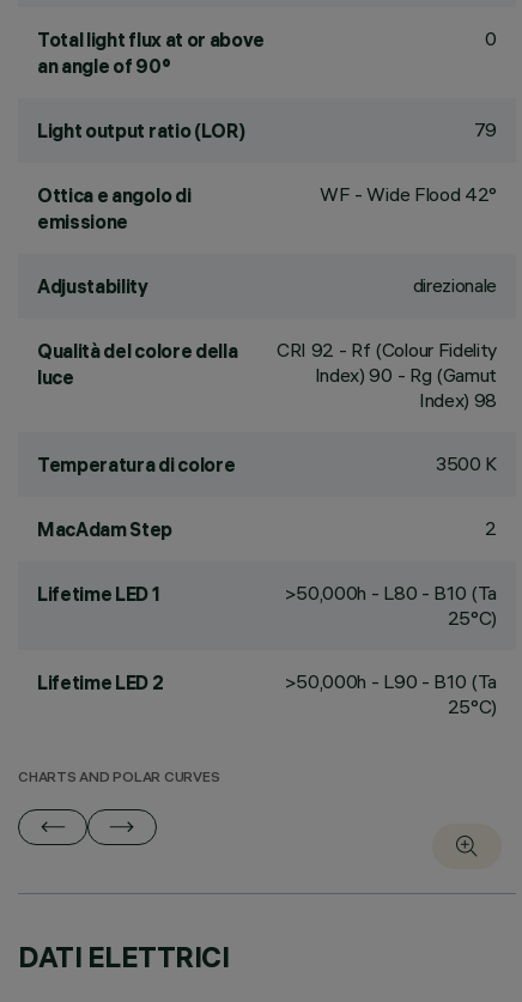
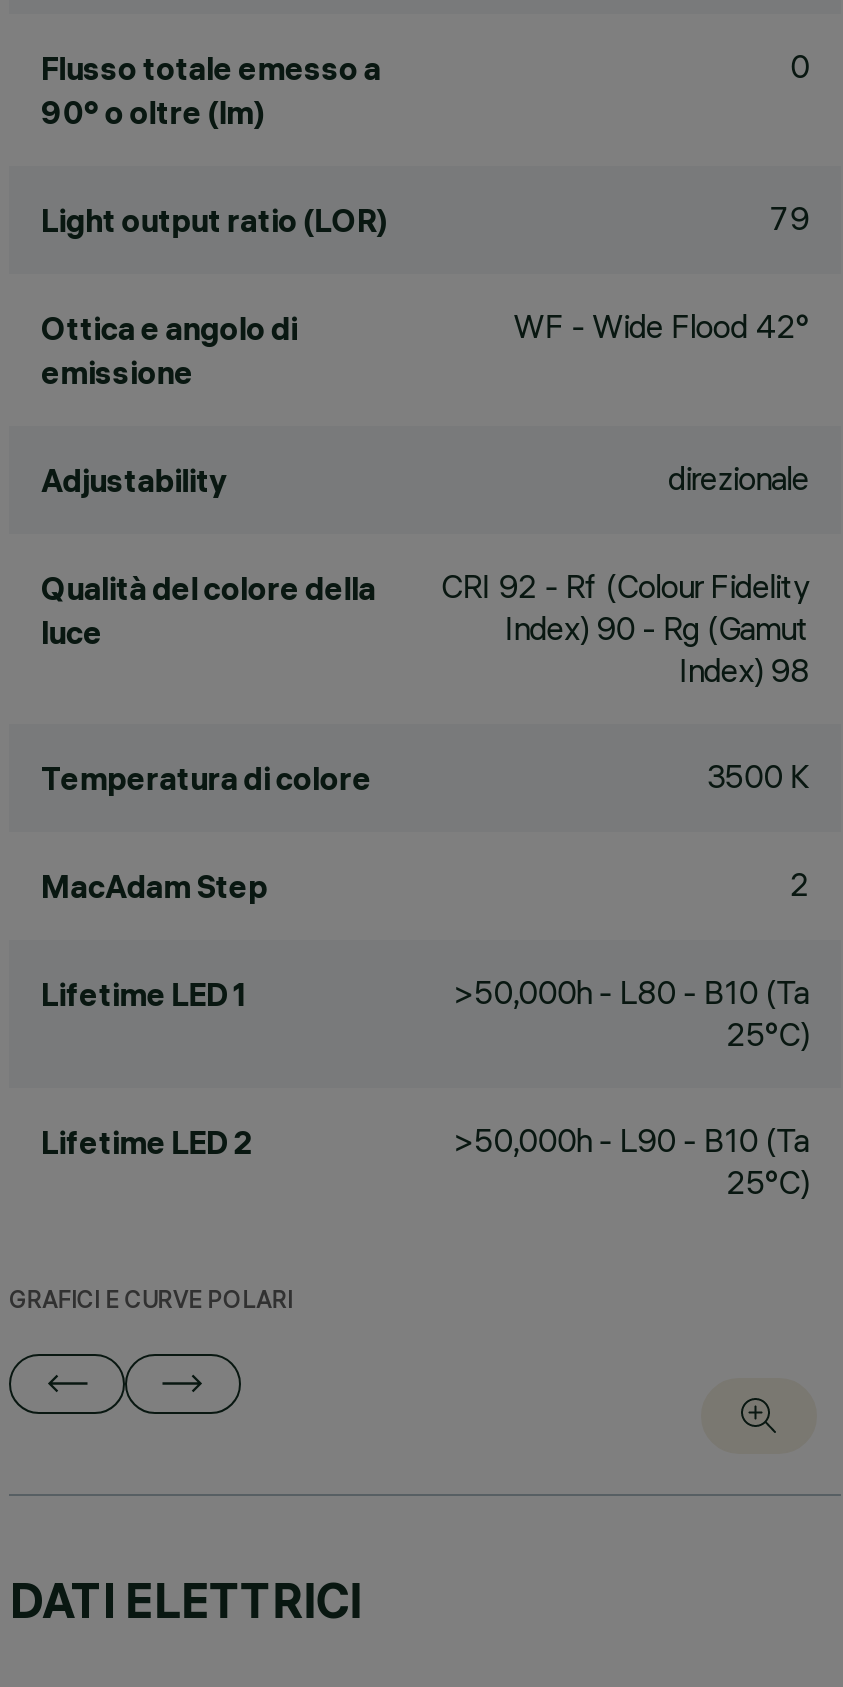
- Total light flux at or above
- an angle of 90°
+ Flusso totale emesso a
+ 90° o oltre (lm)

- CHARTS AND POLAR CURVES
+ GRAFICI E CURVE POLARI
